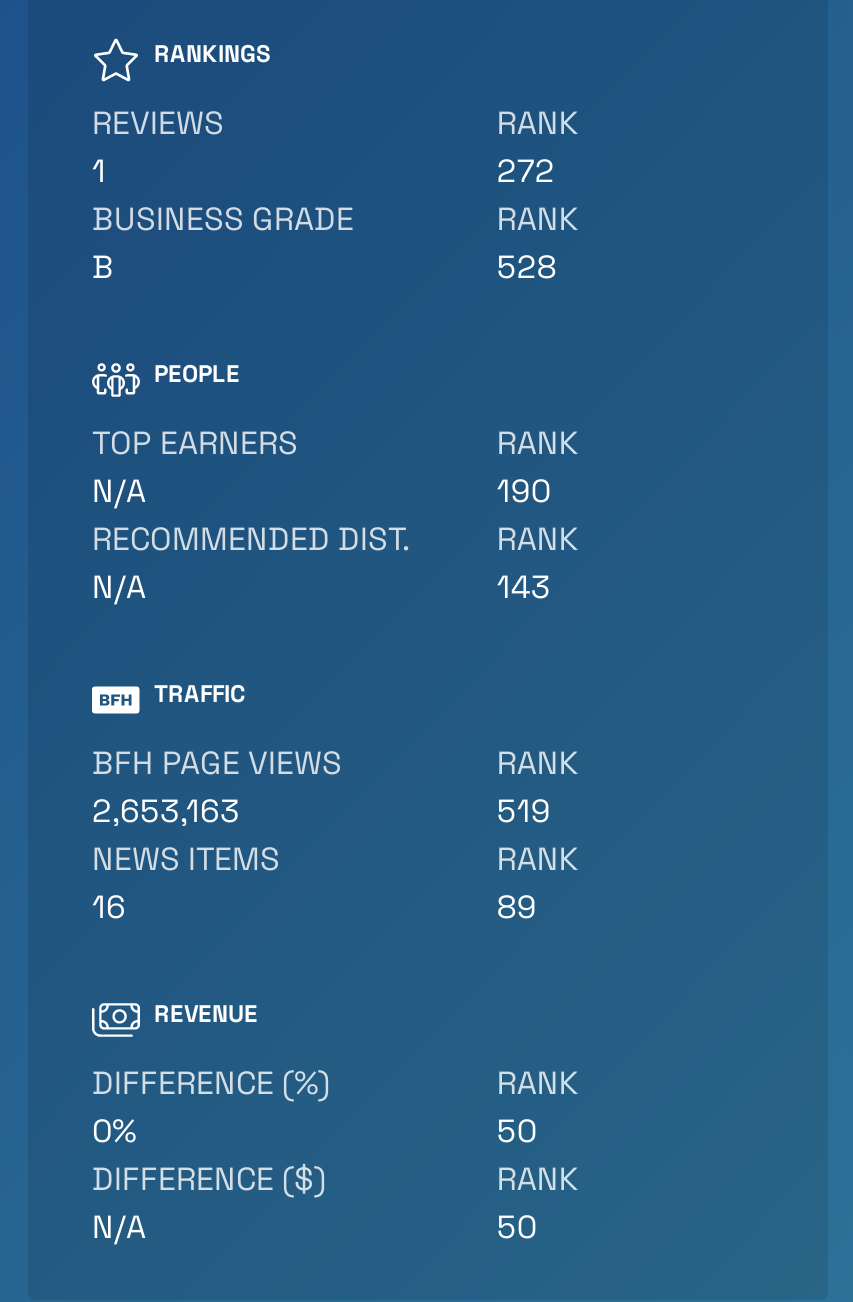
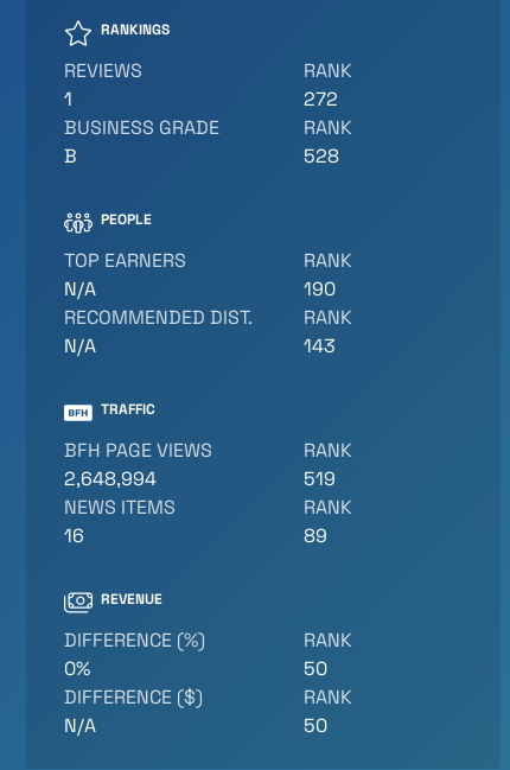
- 2,653,163
+ 2,648,994
